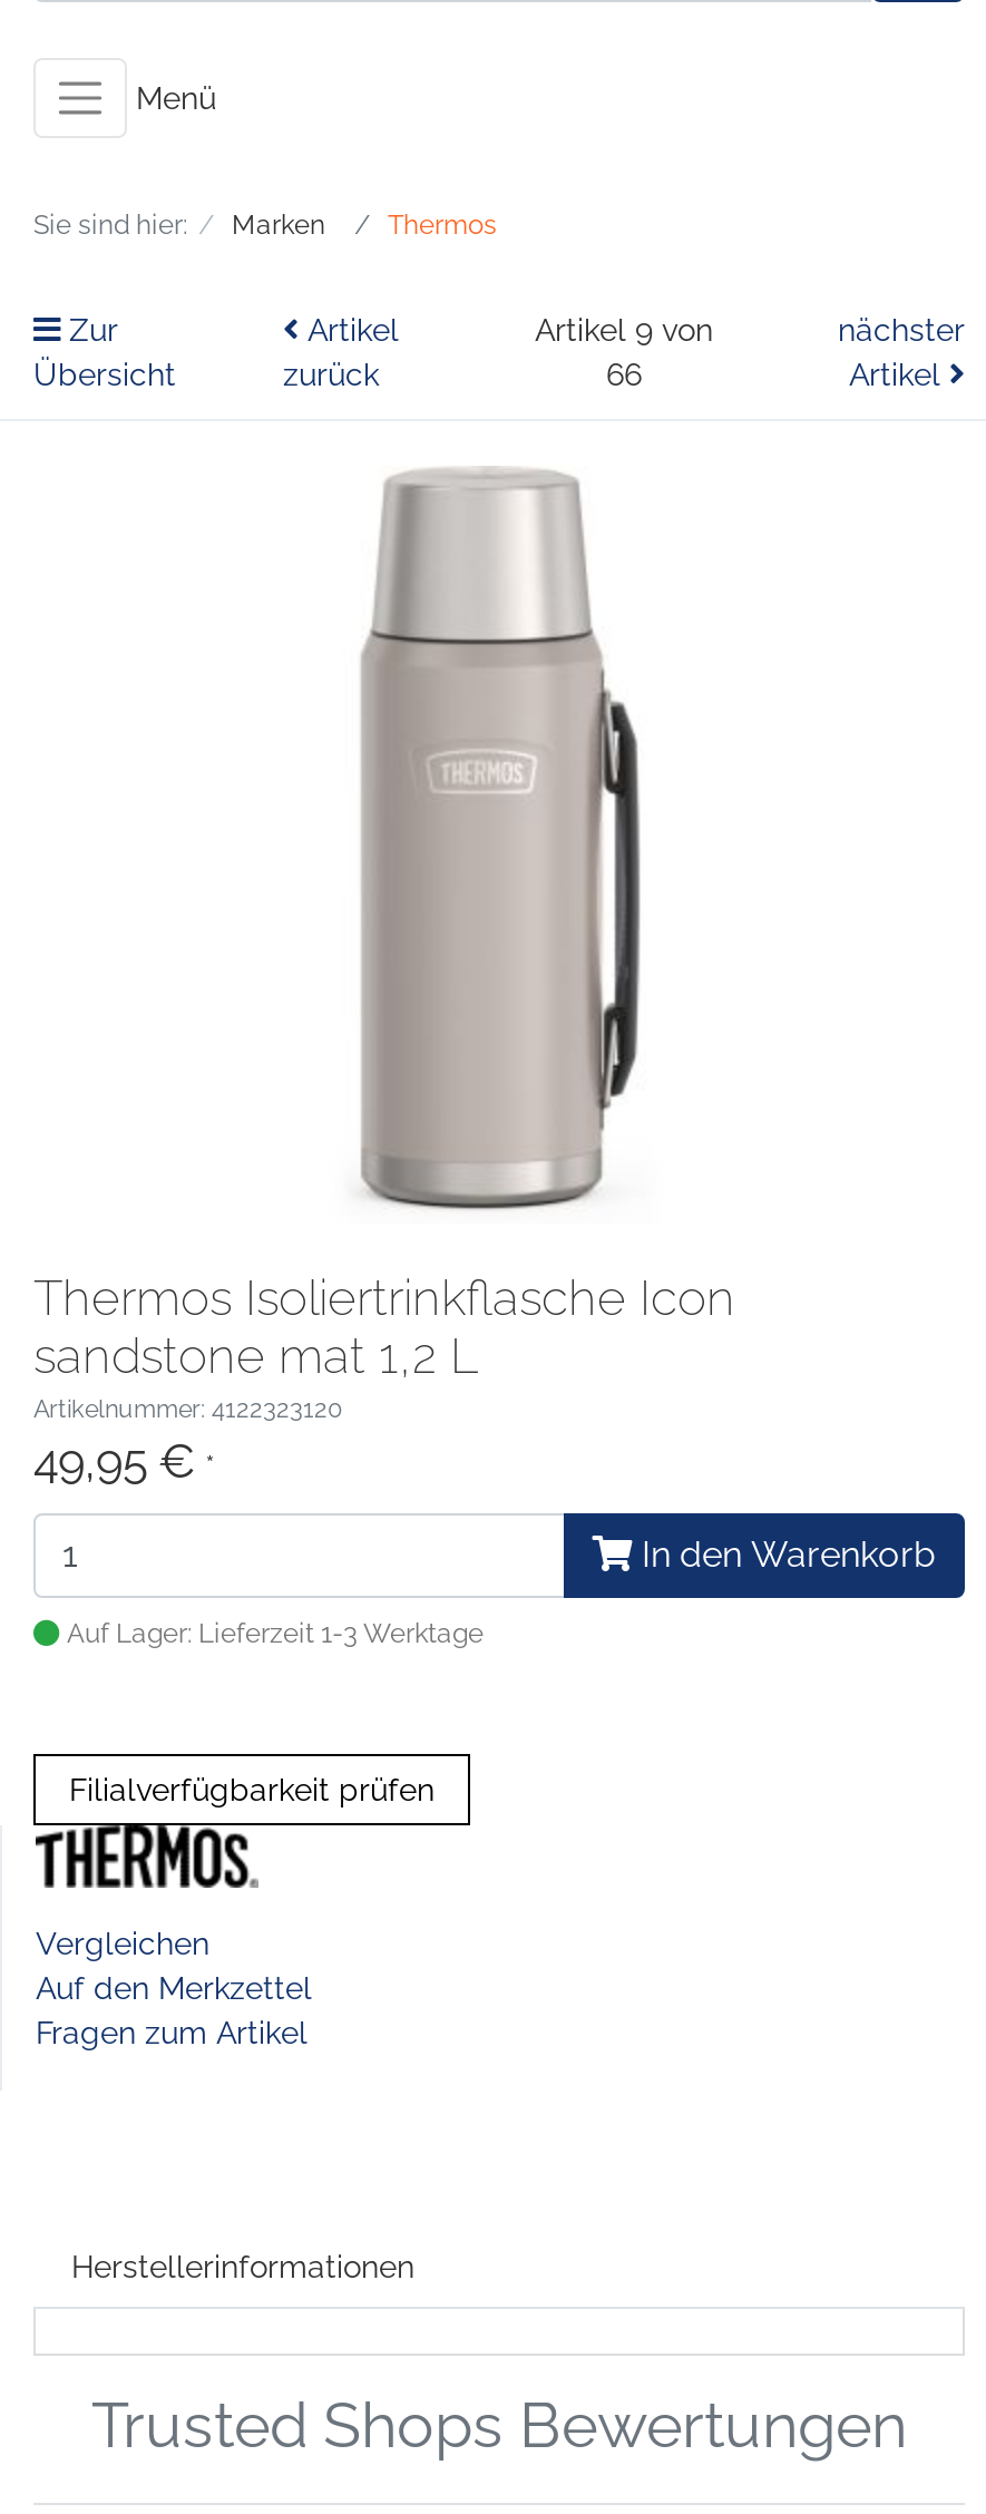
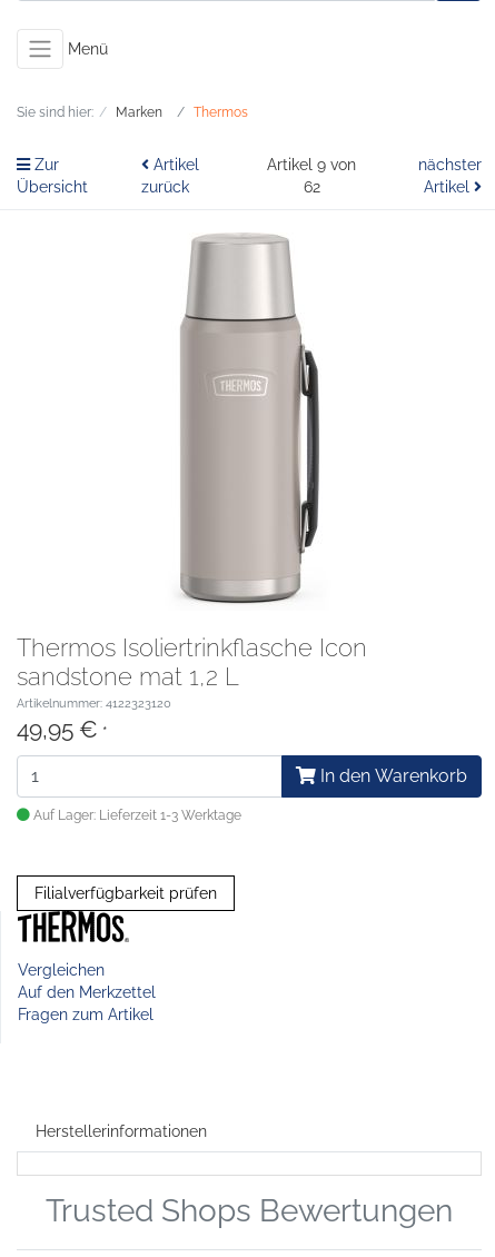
- 66
+ 62
